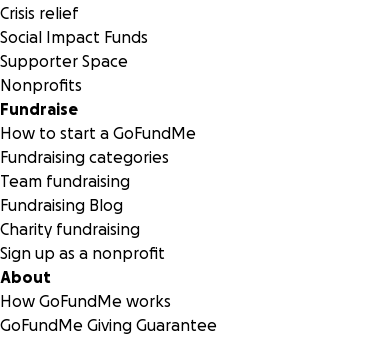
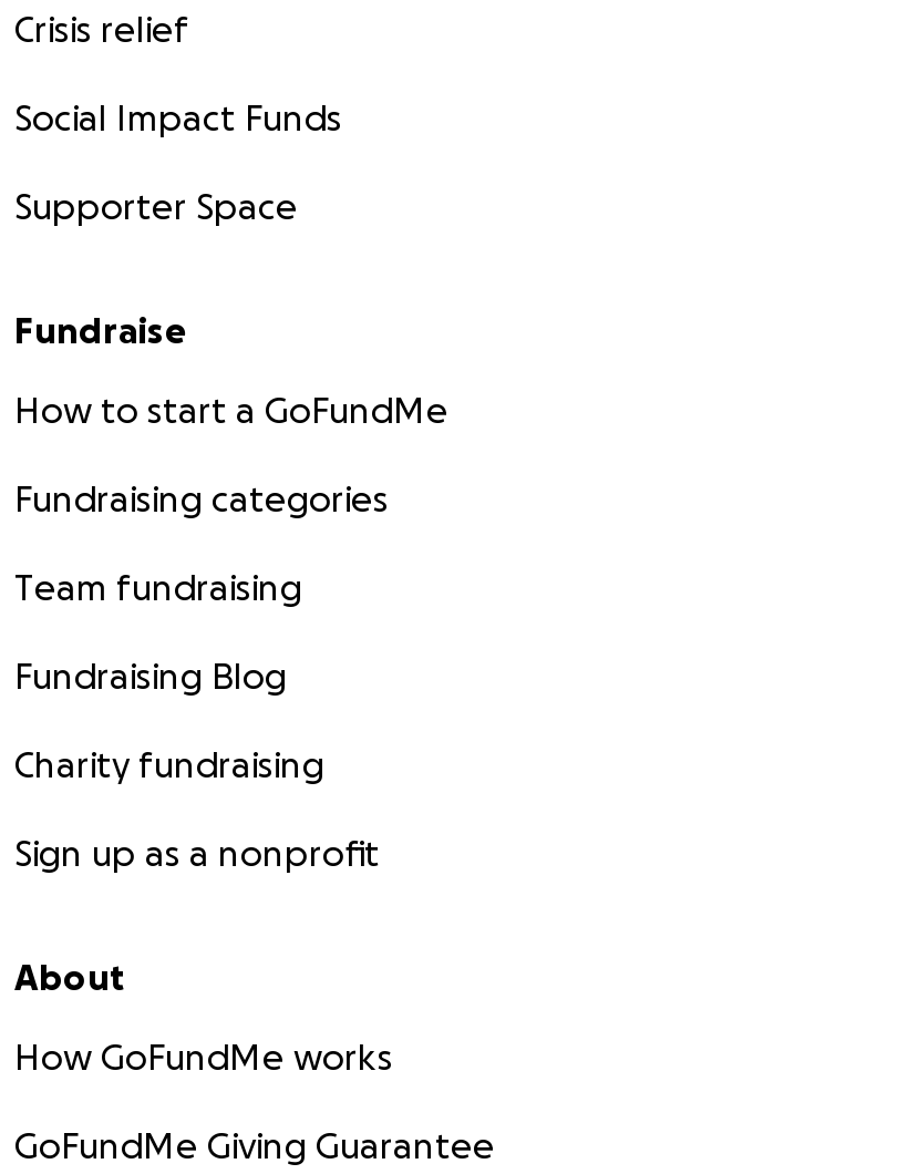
- Nonprofits
